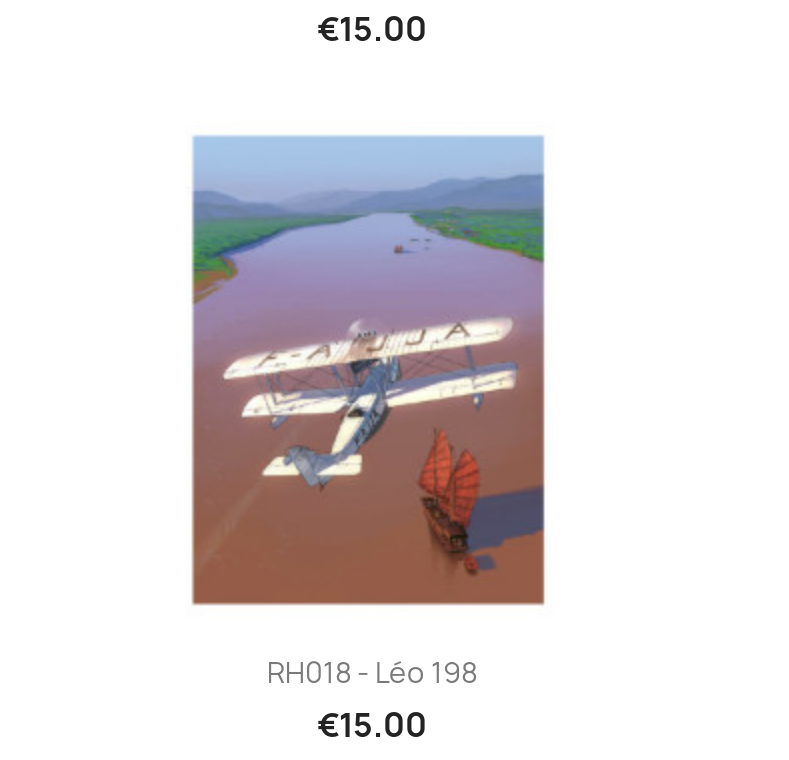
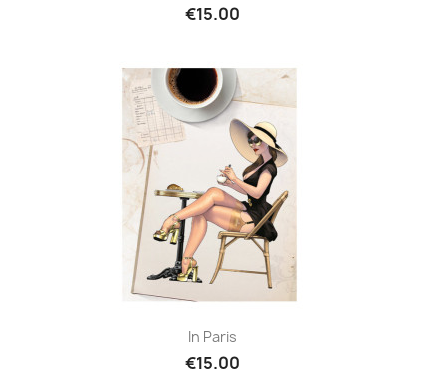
- [image]
- RH018 - Léo 198
+ [image]
+ In Paris
